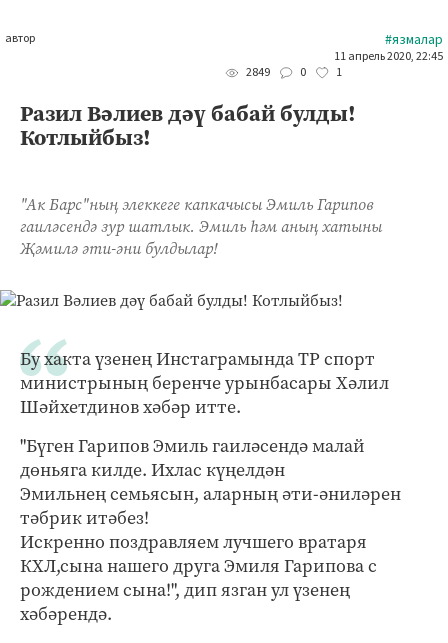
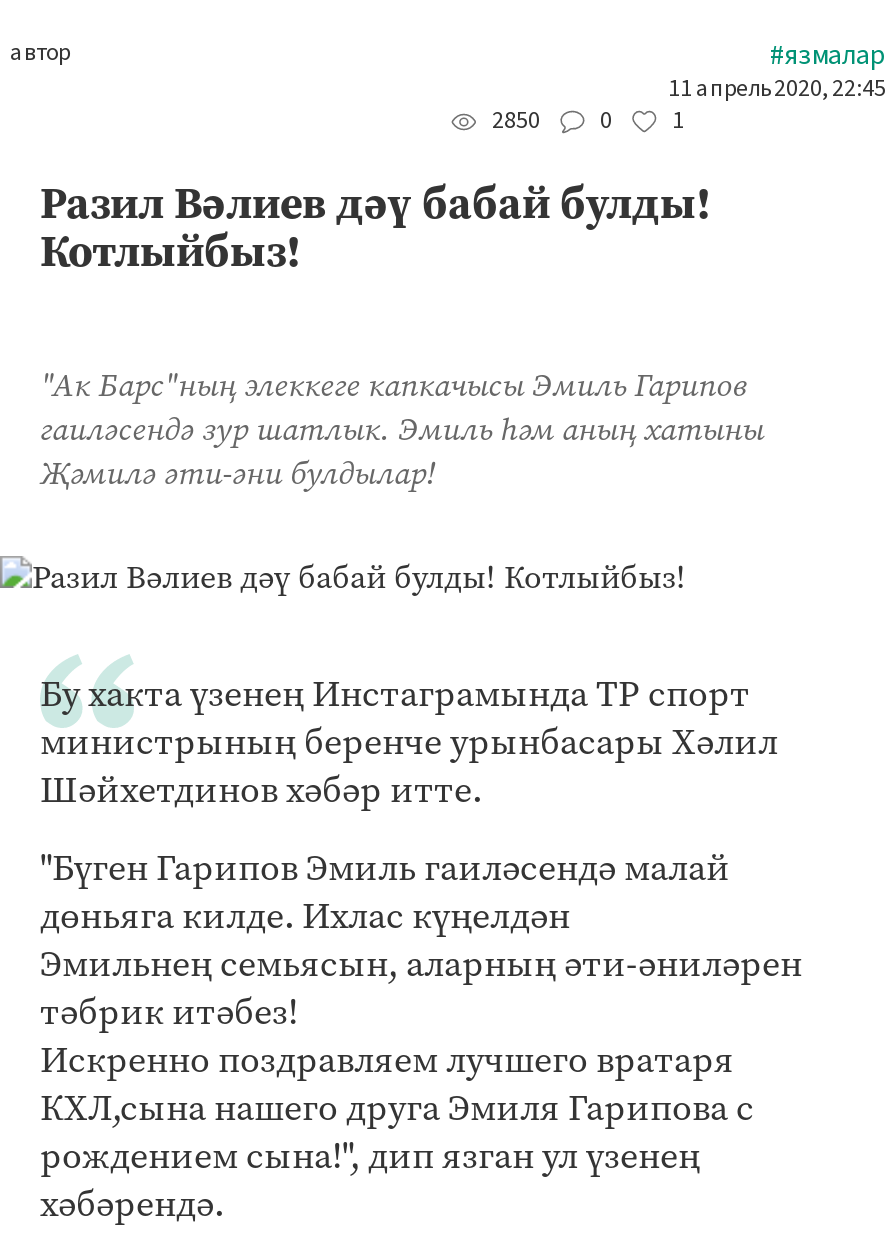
- 2849 0 1
+ 2850 0 1
